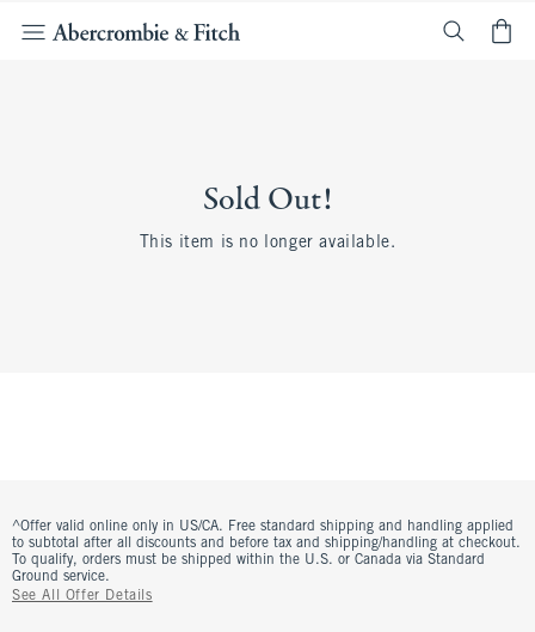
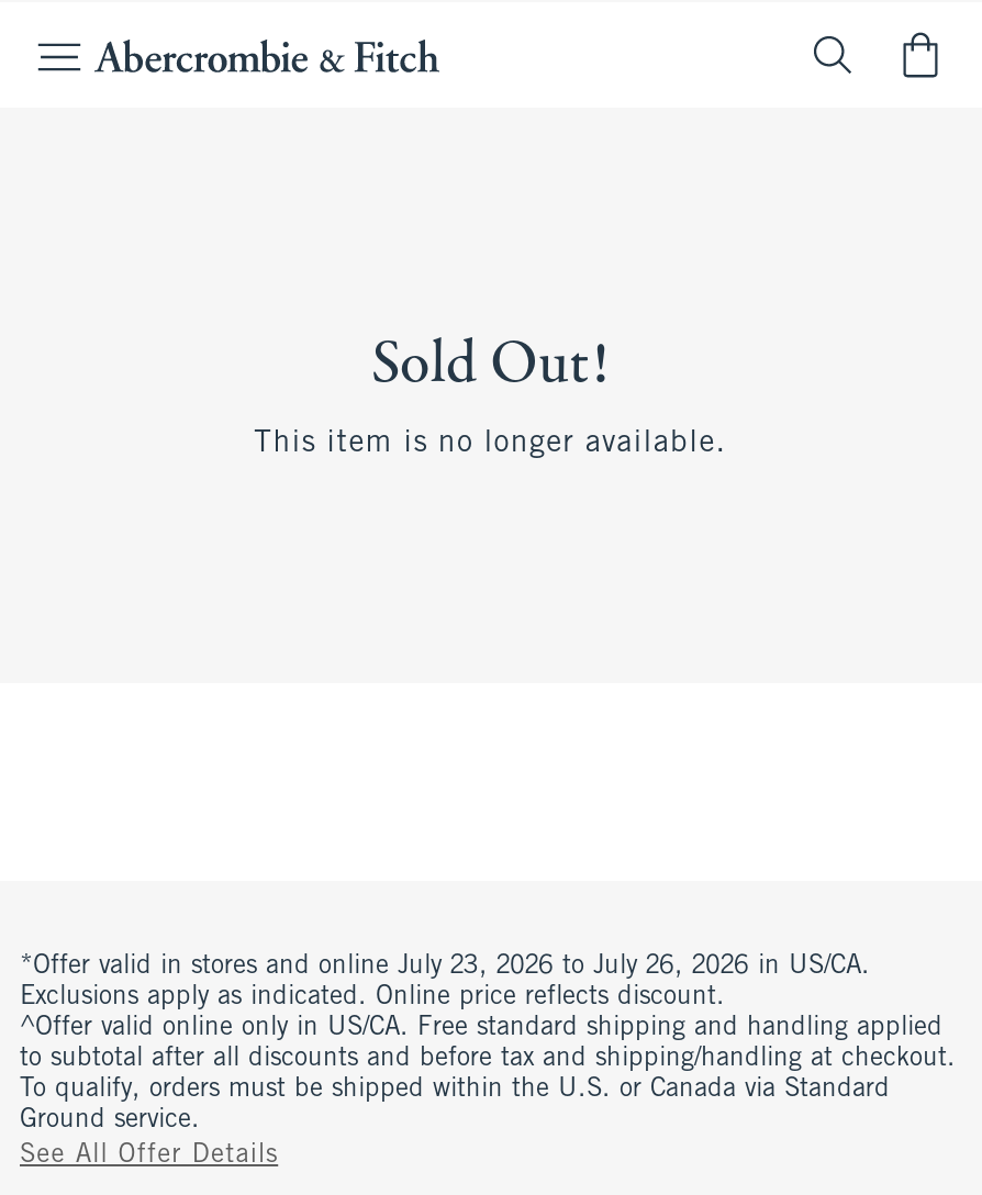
+ *Offer valid in stores and online July 23, 2026 to July 26, 2026 in US/CA.
+ Exclusions apply as indicated. Online price reflects discount.
